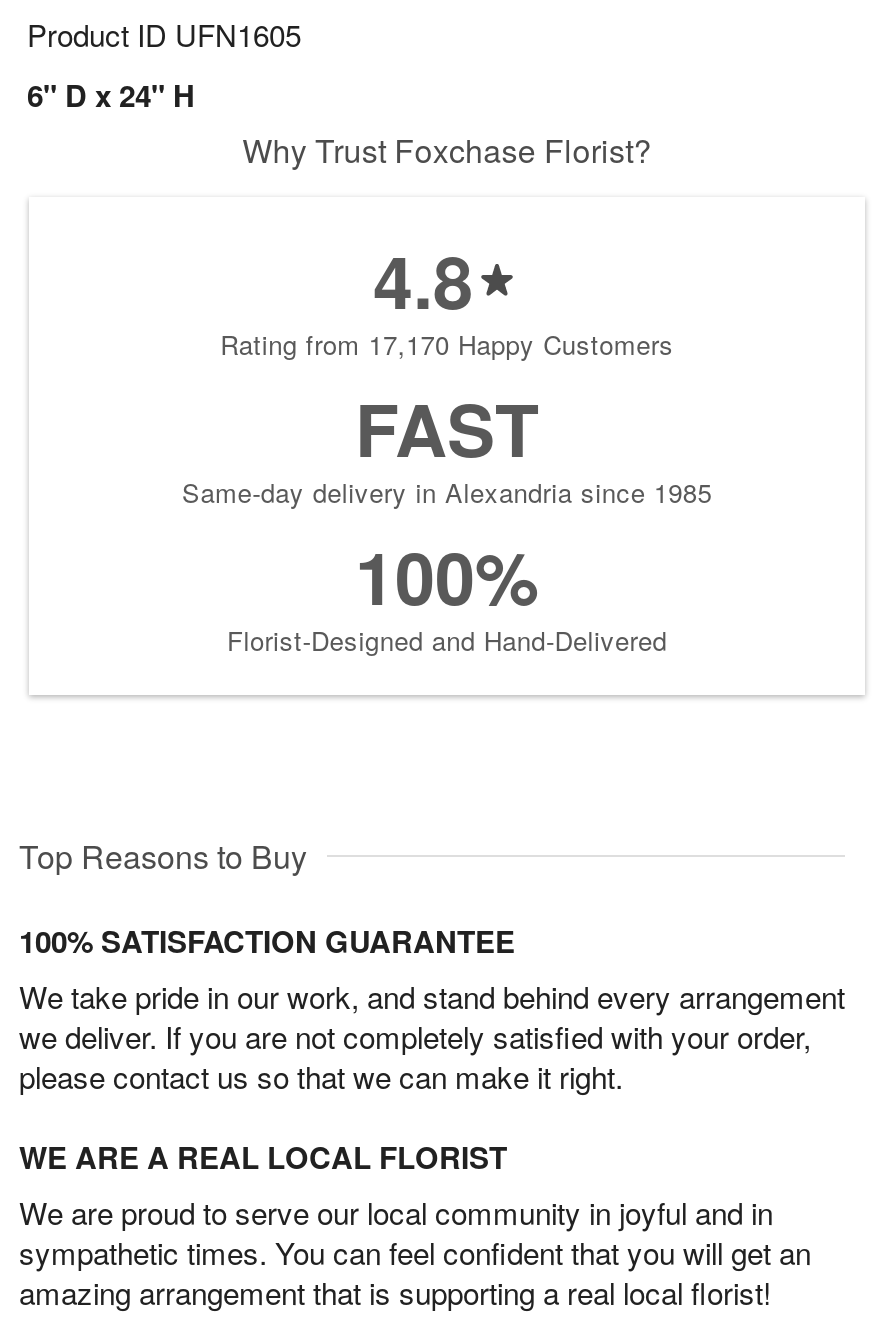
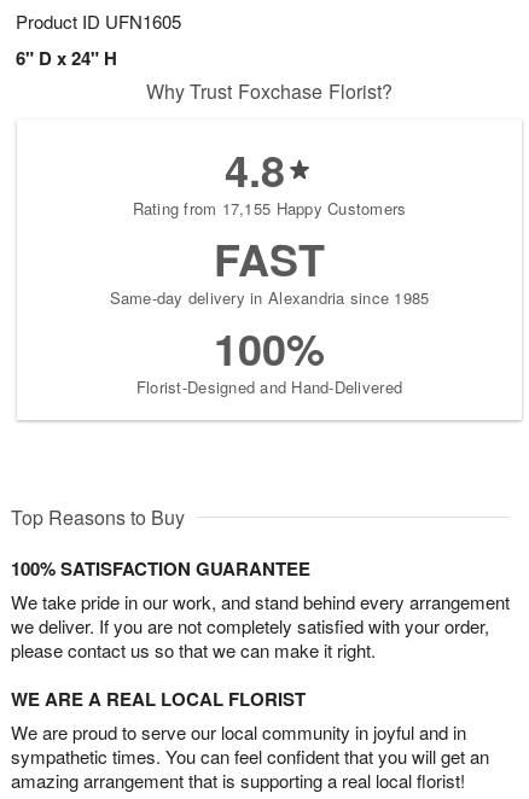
- Rating from 17,170 Happy Customers
+ Rating from 17,155 Happy Customers
